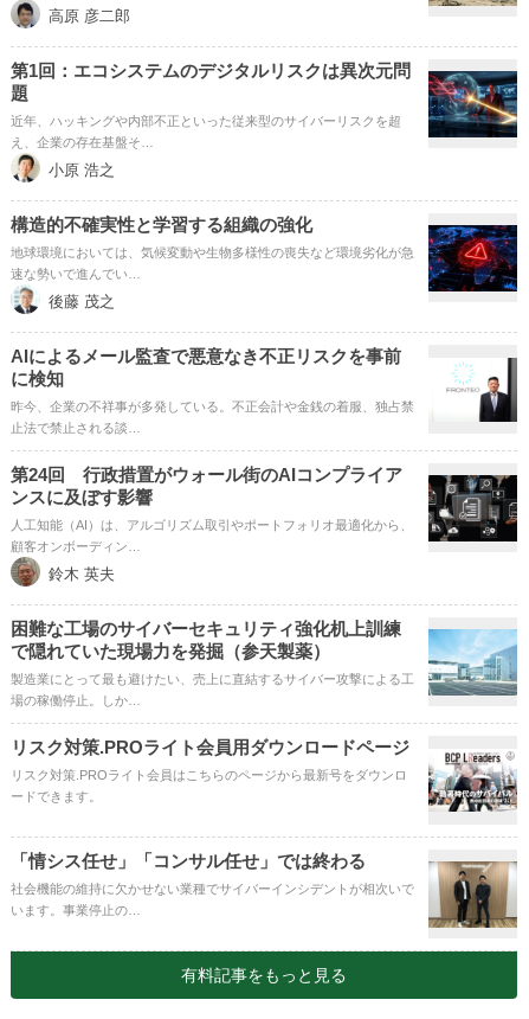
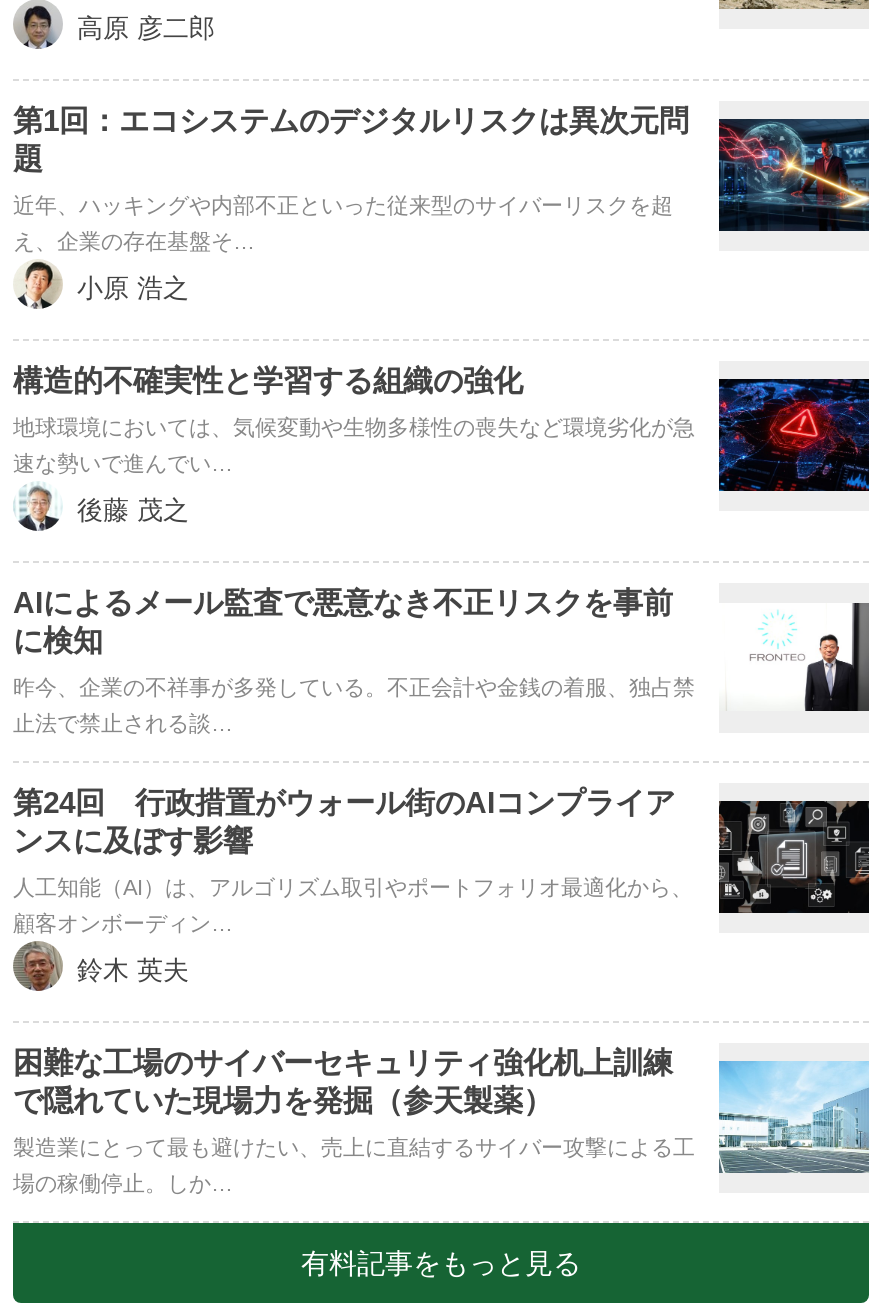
- [image]
- リスク対策.PROライト会員用ダウンロードページ
- リスク対策.PROライト会員はこちらのページから最新号をダウンロ
- ードできます。
- 「情シス任せ」「コンサル任せ」では終わる
- 社会機能の維持に欠かせない業種でサイバーインシデントが相次いで
- います。事業停止の…

- [image]
